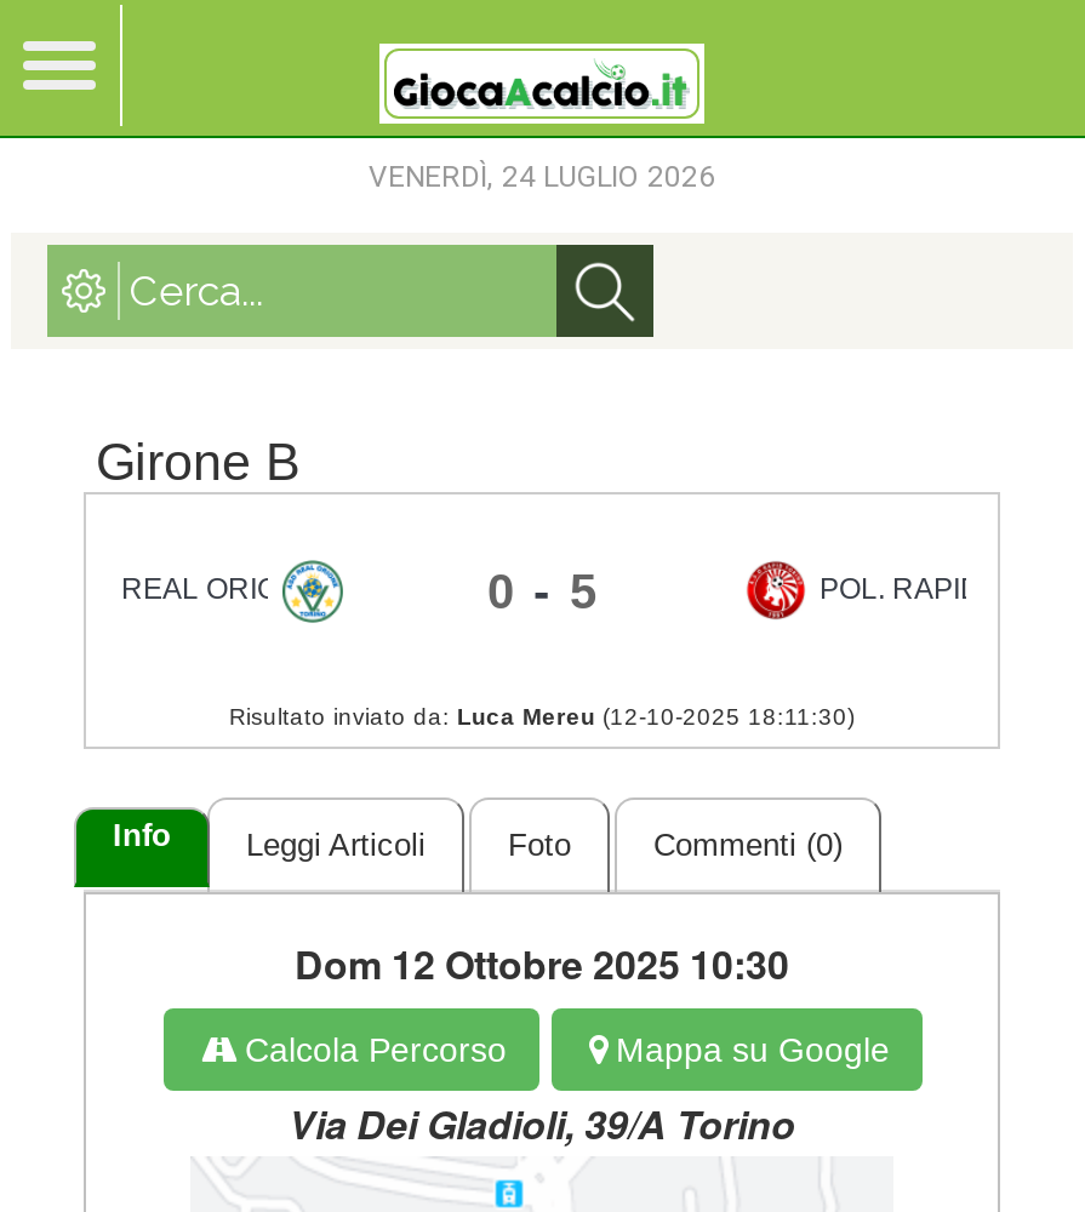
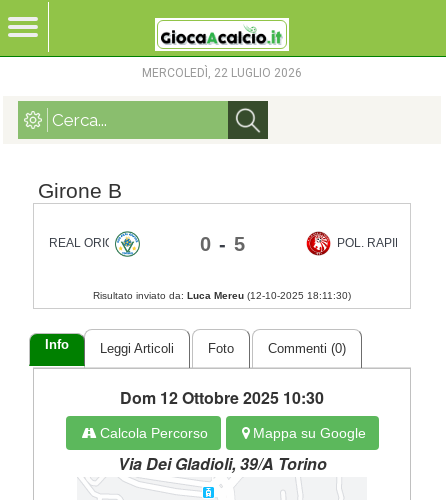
- VENERDÌ, 24 LUGLIO 2026
+ MERCOLEDÌ, 22 LUGLIO 2026
